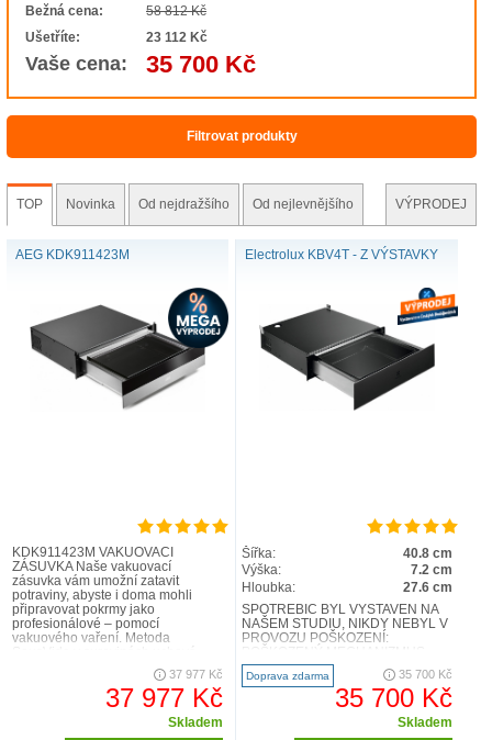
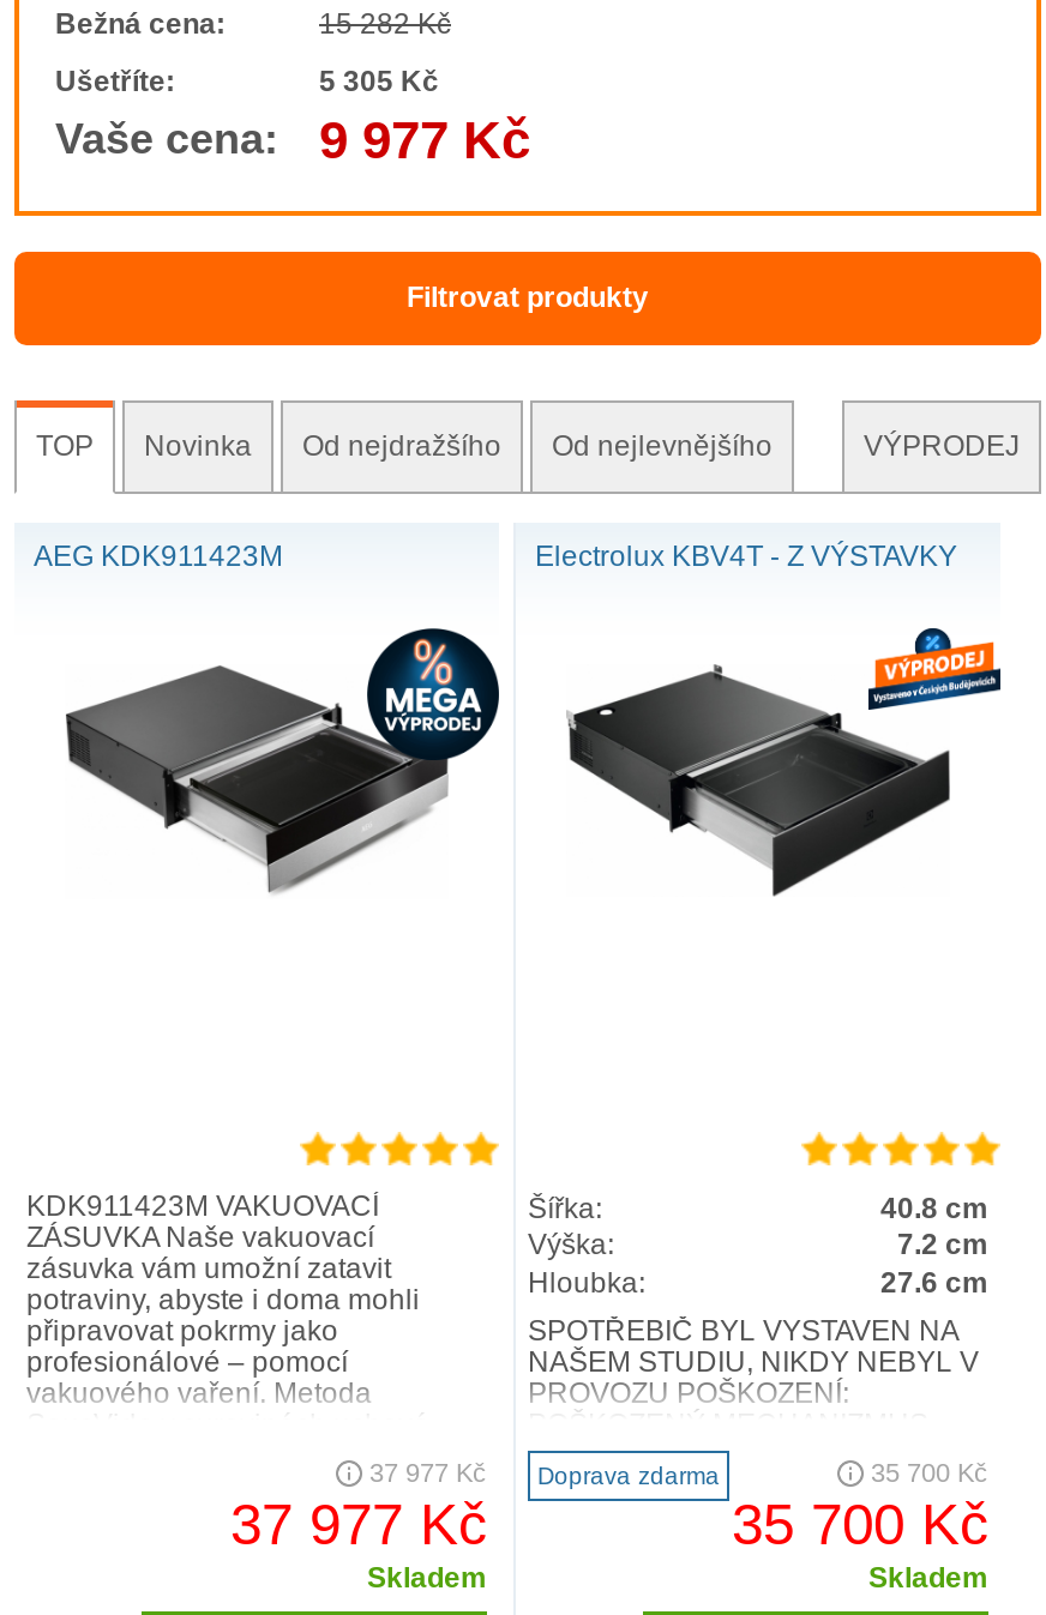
- 58 812 Kč
+ 15 282 Kč

- 23 112 Kč
+ 5 305 Kč

- Vaše cena: 35 700 Kč
+ Vaše cena: 9 977 Kč
